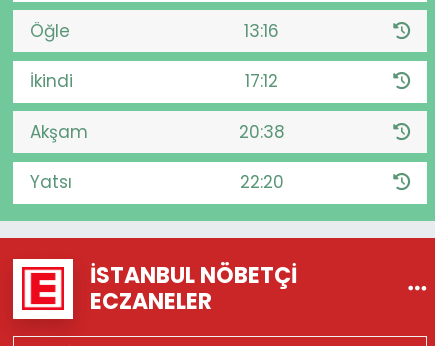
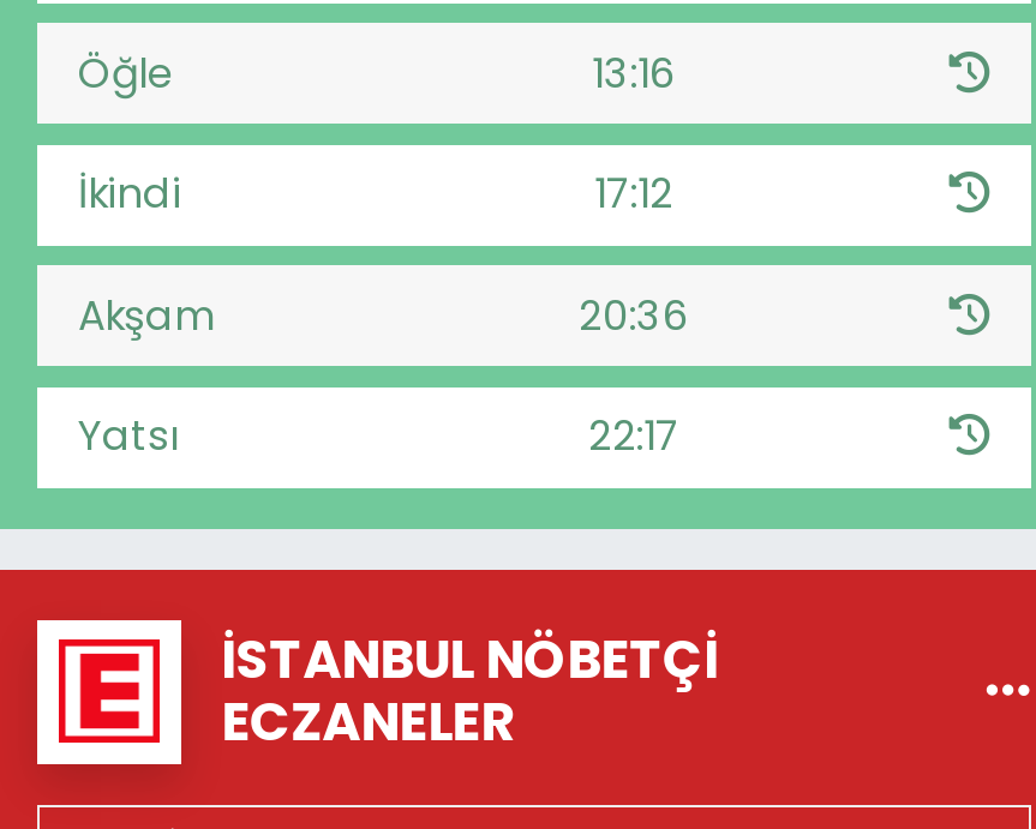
- 20:38
+ 20:36

- 22:20
+ 22:17
